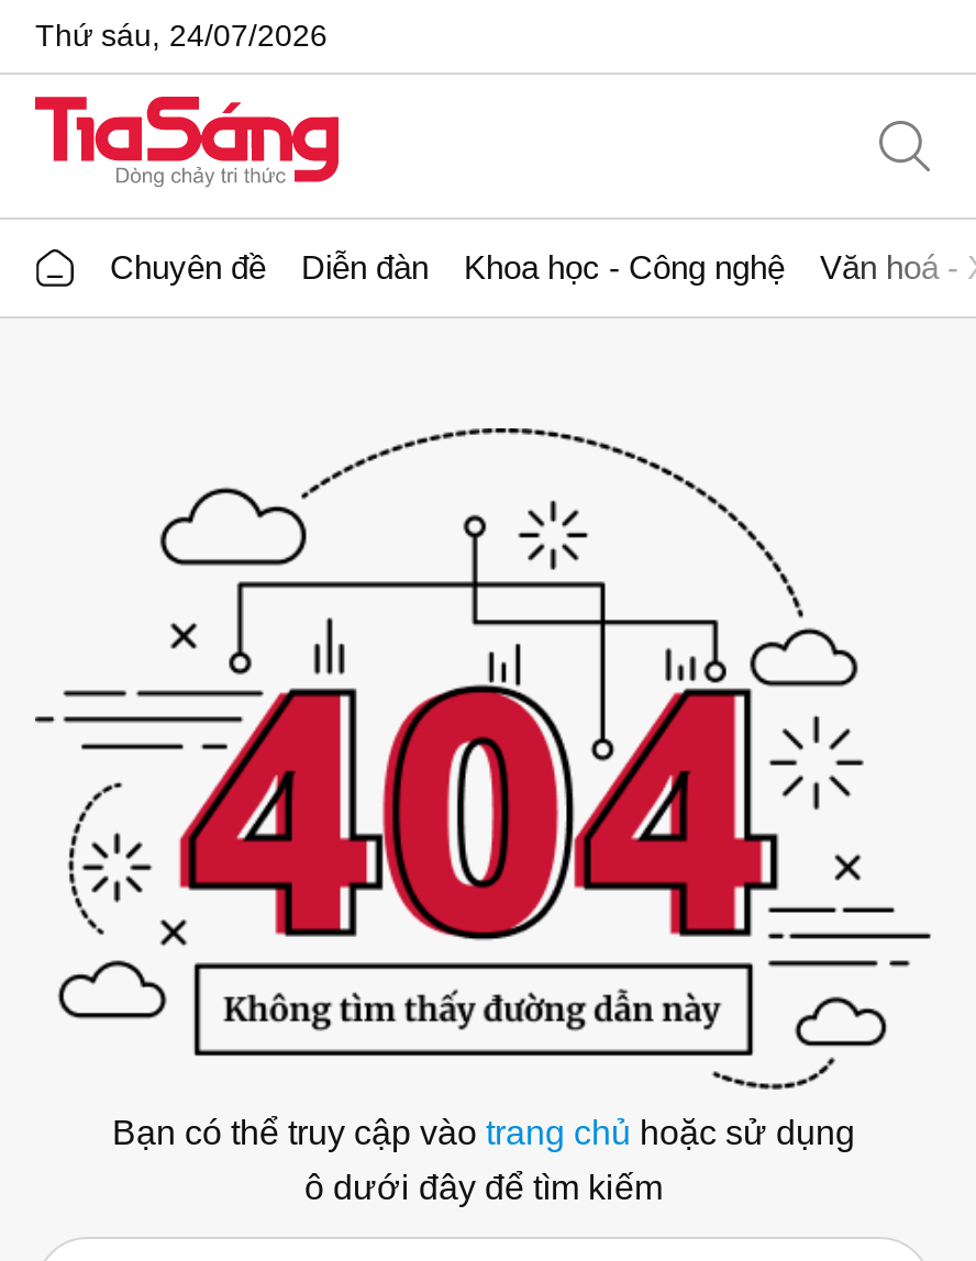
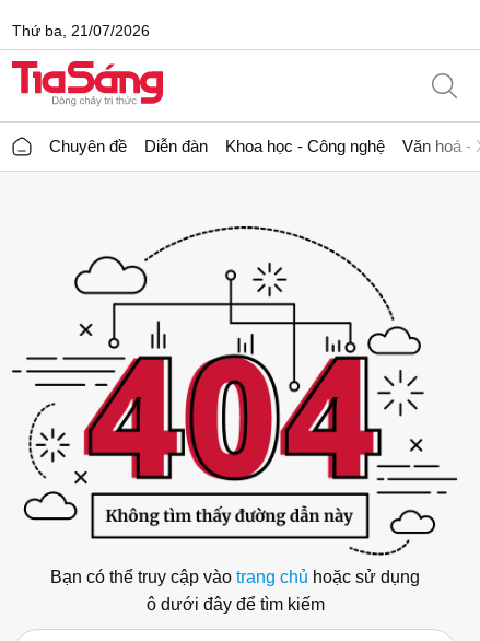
- Thứ sáu, 24/07/2026
+ Thứ ba, 21/07/2026
